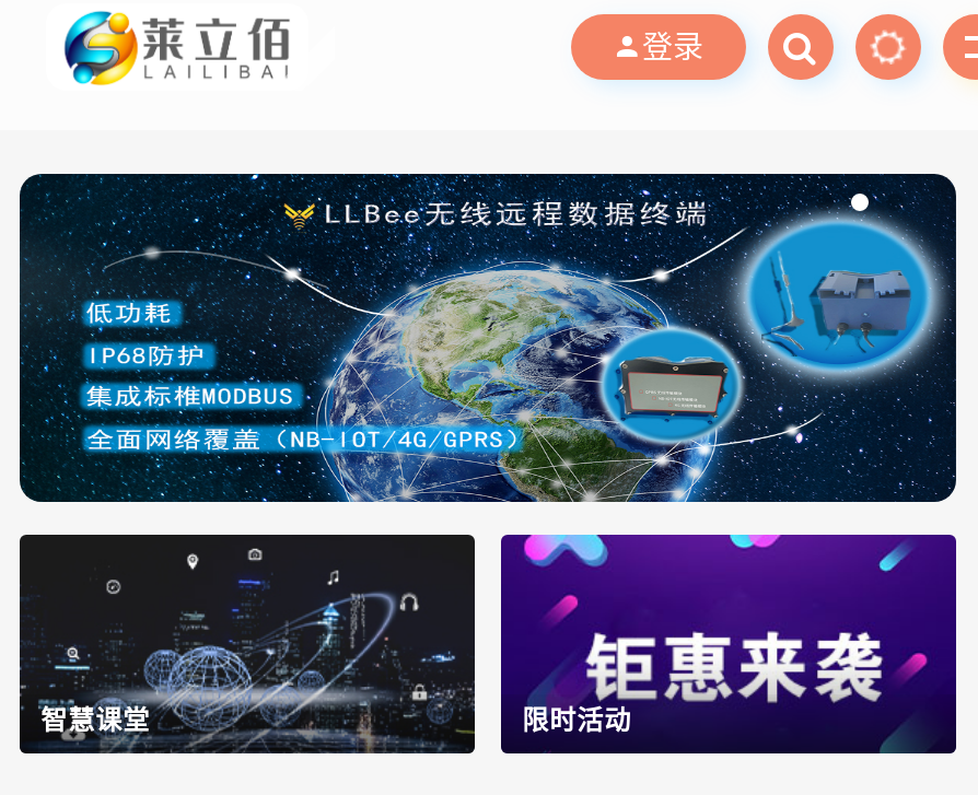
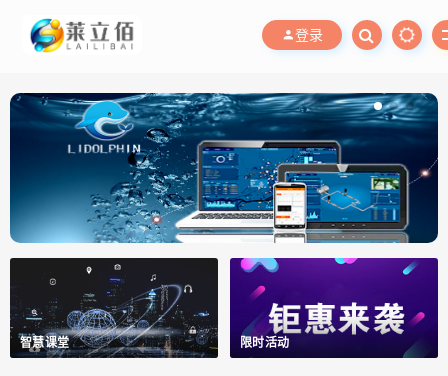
- [image]
+ [image]
